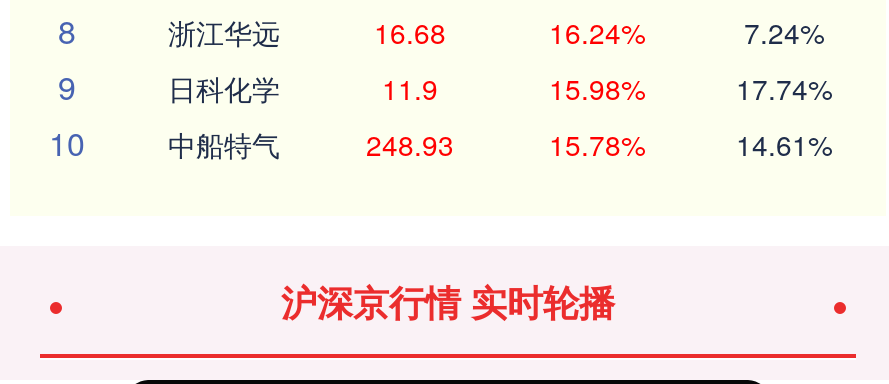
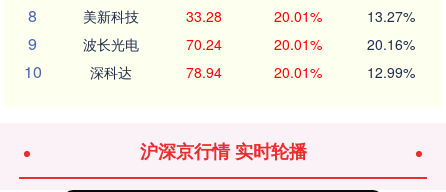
- 浙江华远
- 16.68
- 16.24%
- 7.24%
+ 美新科技
+ 33.28
+ 20.01%
+ 13.27%

- 日科化学
- 11.9
- 15.98%
- 17.74%
+ 波长光电
+ 70.24
+ 20.01%
+ 20.16%

- 中船特气
- 248.93
- 15.78%
- 14.61%
+ 深科达
+ 78.94
+ 20.01%
+ 12.99%
